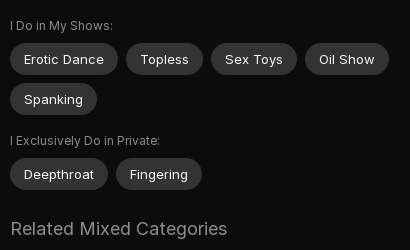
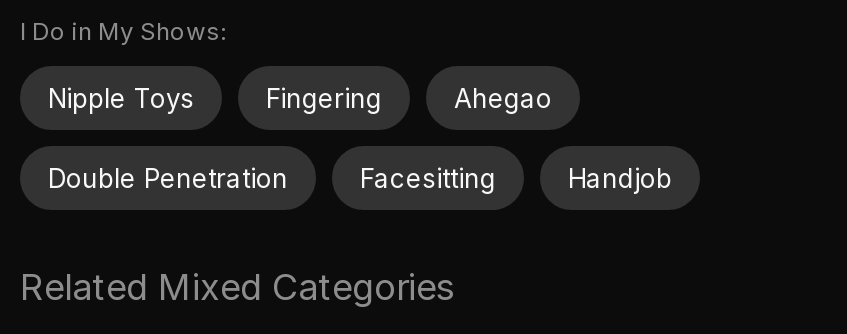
- Erotic Dance
- Topless
- Sex Toys
- Oil Show
- Spanking
- I Exclusively Do in Private:
- Deepthroat
+ Nipple Toys

moved up: Fingering

+ Ahegao
+ Double Penetration
+ Facesitting
+ Handjob
